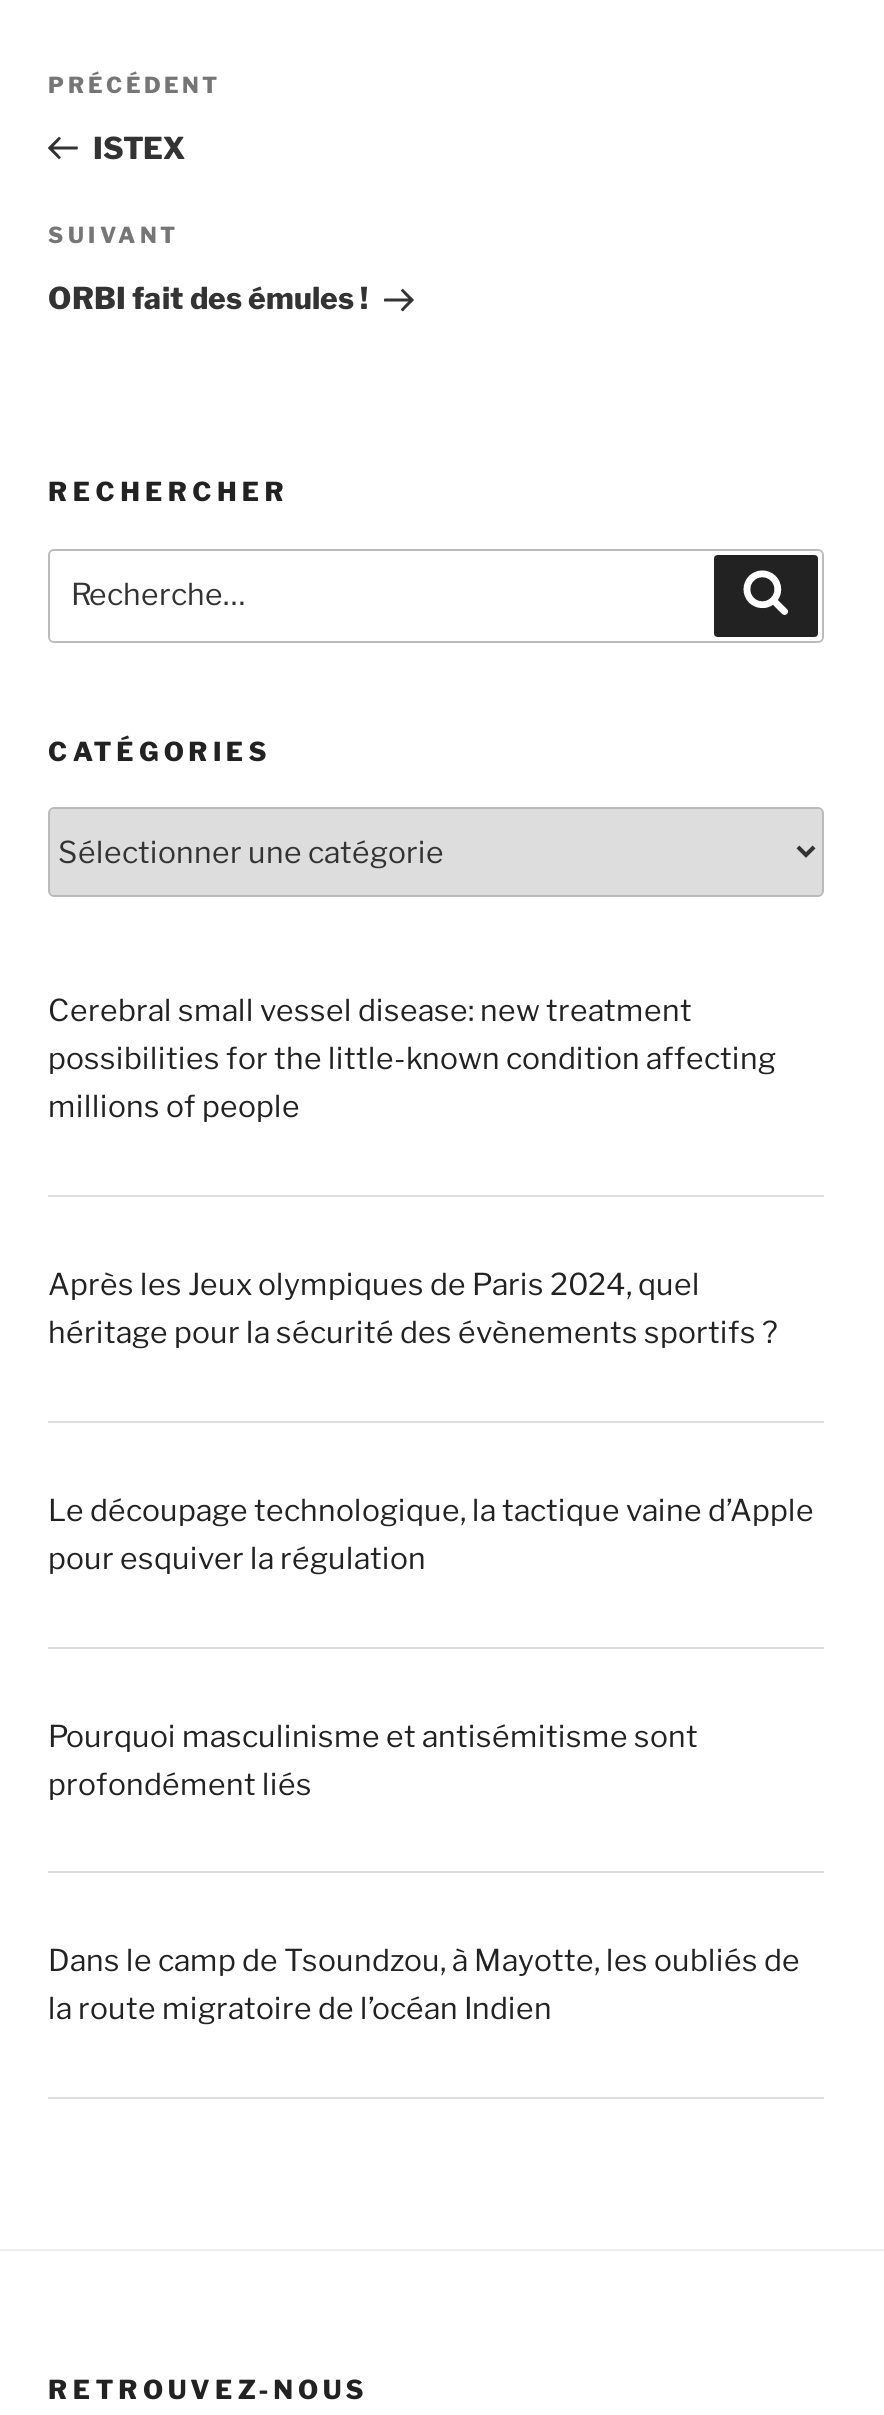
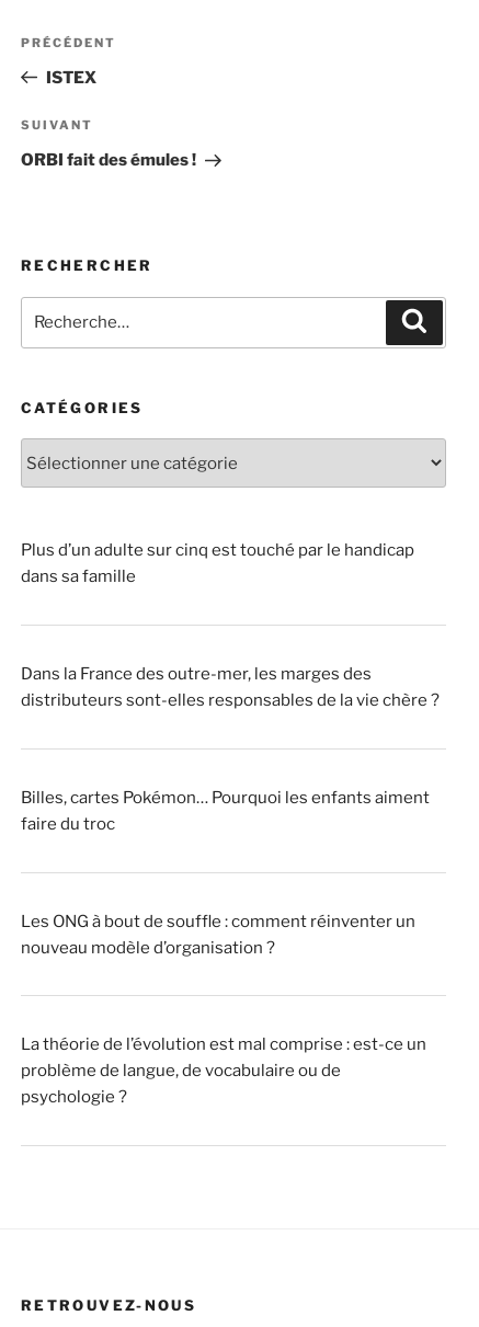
- Cerebral small vessel disease: new treatment
- possibilities for the little-known condition affecting
- millions of people
+ Plus d’un adulte sur cinq est touché par le handicap
+ dans sa famille

- Après les Jeux olympiques de Paris 2024, quel
- héritage pour la sécurité des évènements sportifs ?
+ Dans la France des outre-mer, les marges des
+ distributeurs sont-elles responsables de la vie chère ?

- Le découpage technologique, la tactique vaine d’Apple
- pour esquiver la régulation
+ Billes, cartes Pokémon… Pourquoi les enfants aiment
+ faire du troc

- Pourquoi masculinisme et antisémitisme sont
- profondément liés
+ Les ONG à bout de souffle : comment réinventer un
+ nouveau modèle d’organisation ?

- Dans le camp de Tsoundzou, à Mayotte, les oubliés de
- la route migratoire de l’océan Indien
+ La théorie de l’évolution est mal comprise : est-ce un
+ problème de langue, de vocabulaire ou de
+ psychologie ?
